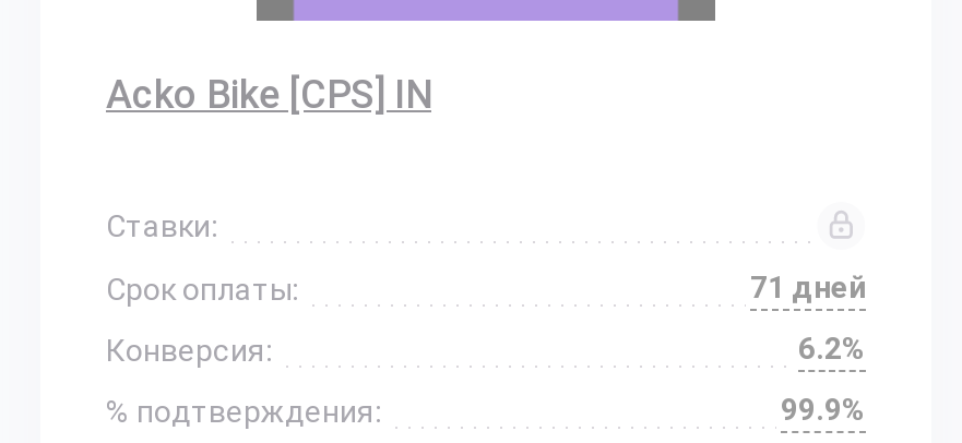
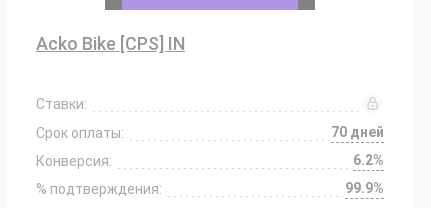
- 71 дней
+ 70 дней
